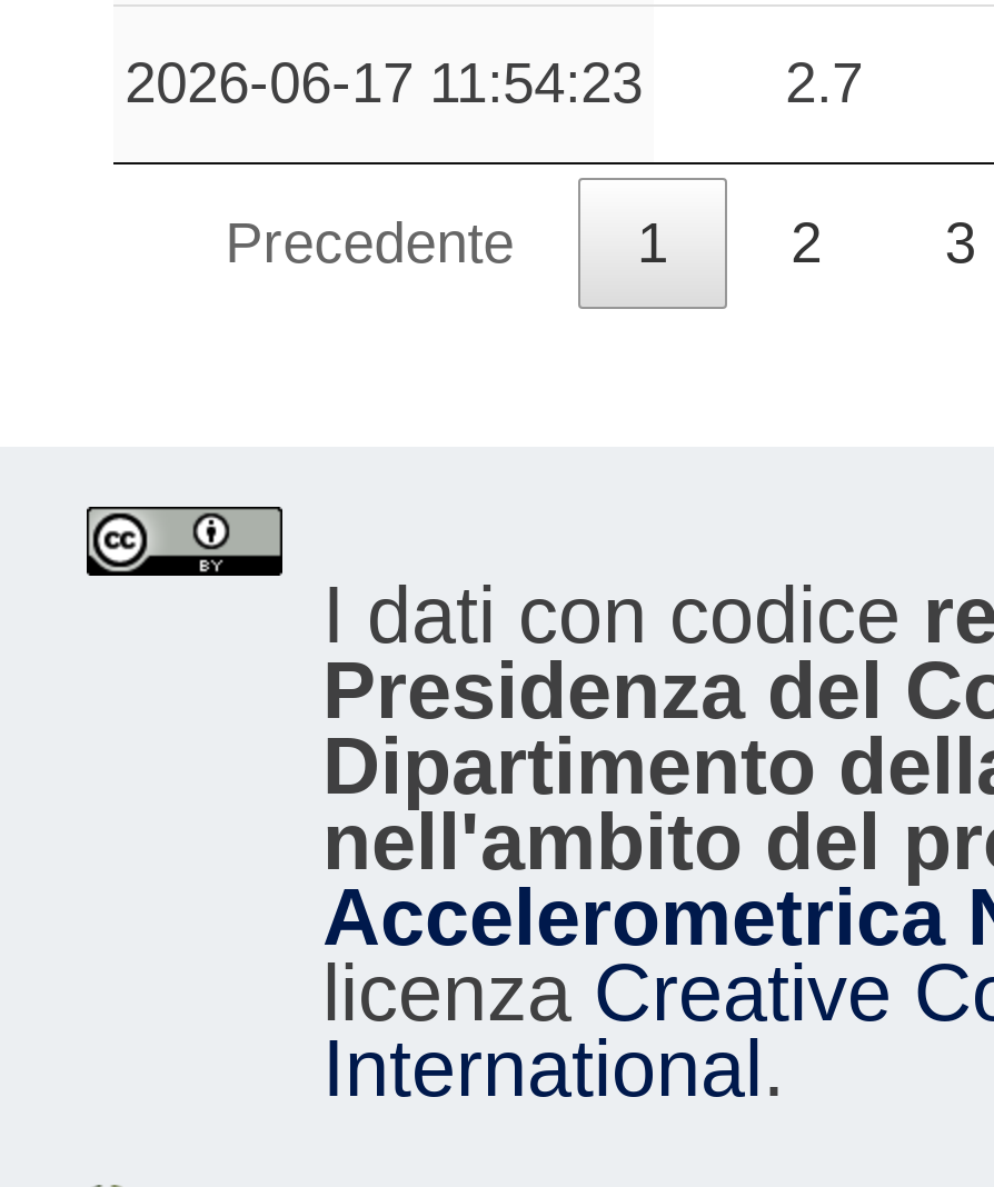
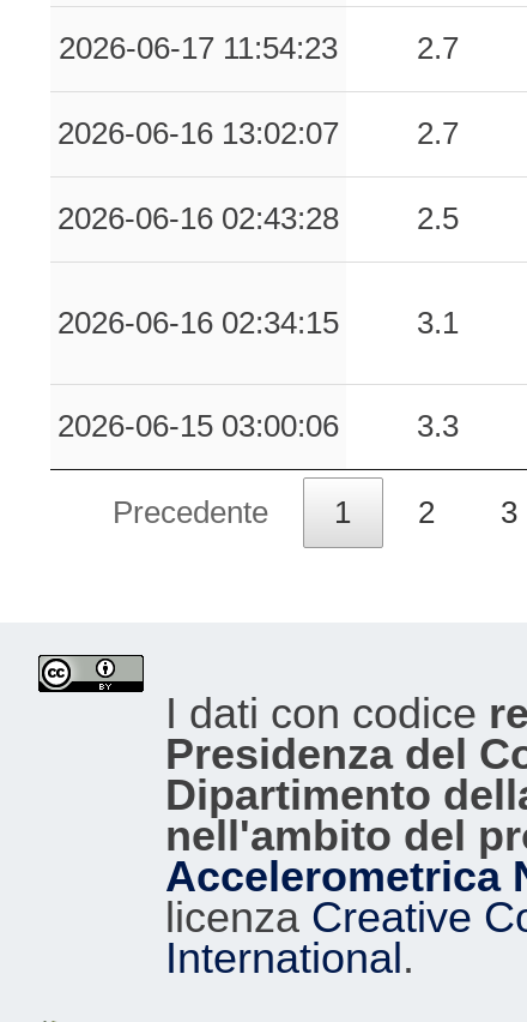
+ 2026-06-16 13:02:07
+ 2.7
+ 2026-06-16 02:43:28
+ 2.5
+ 2026-06-16 02:34:15
+ 3.1
+ 2026-06-15 03:00:06
+ 3.3
